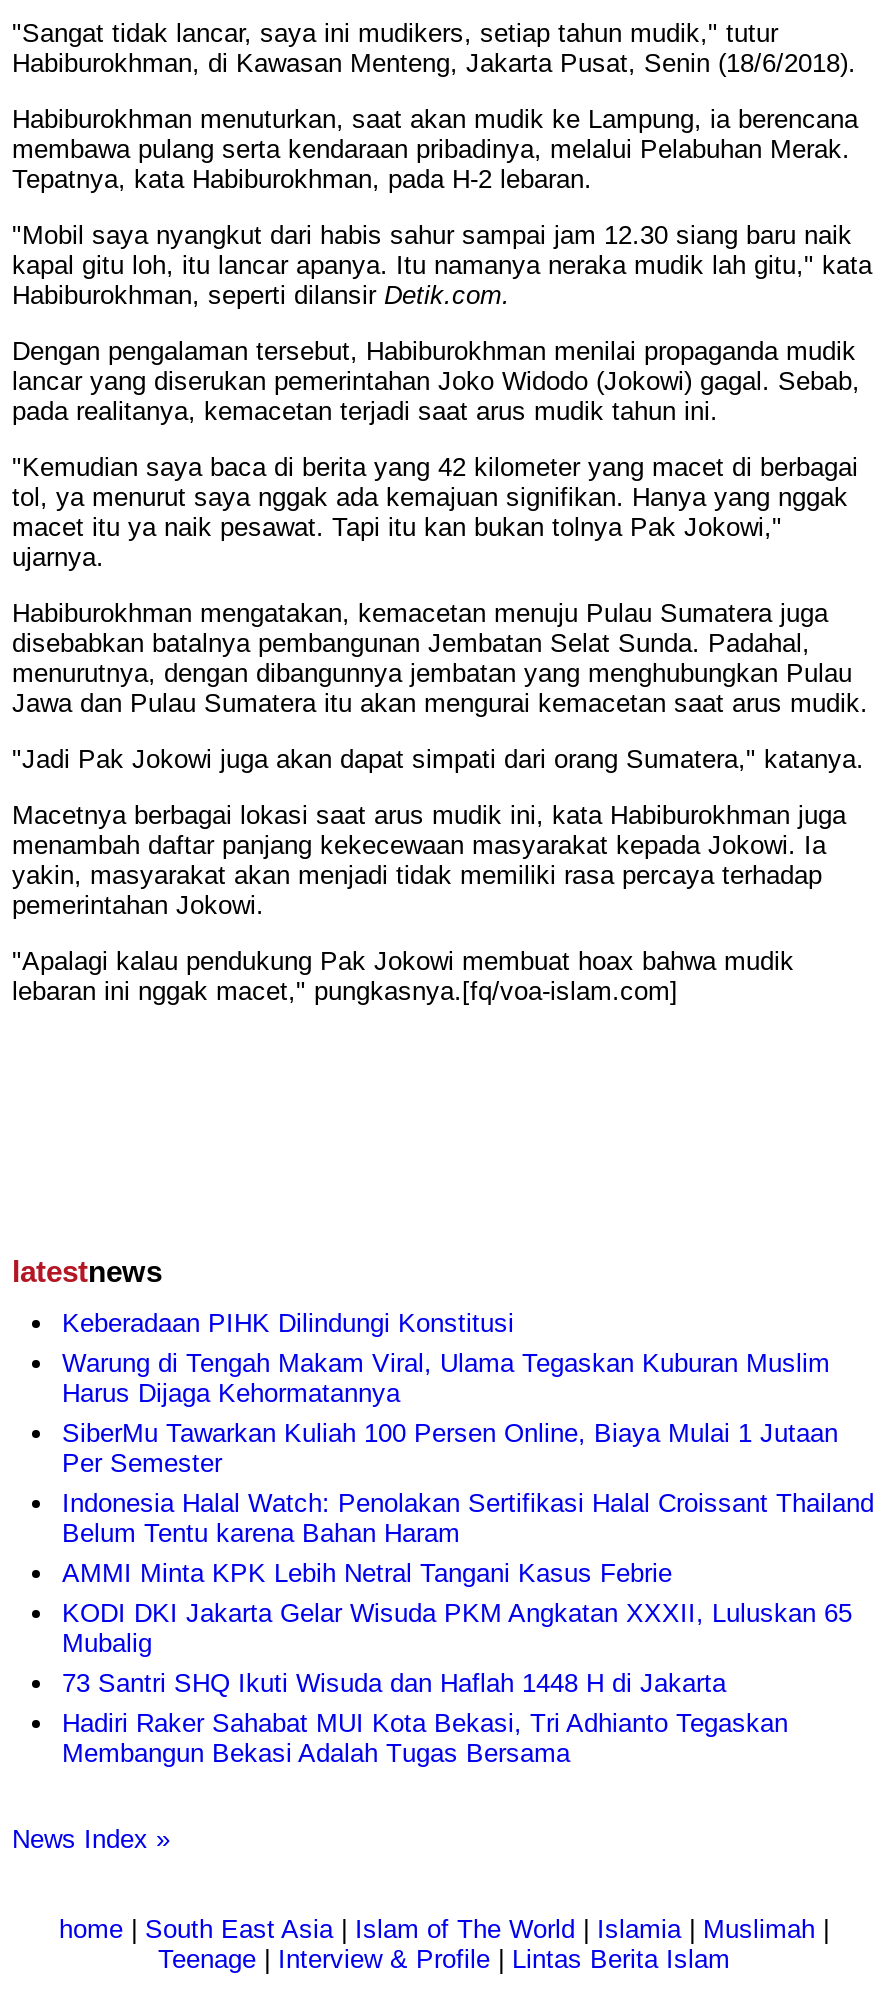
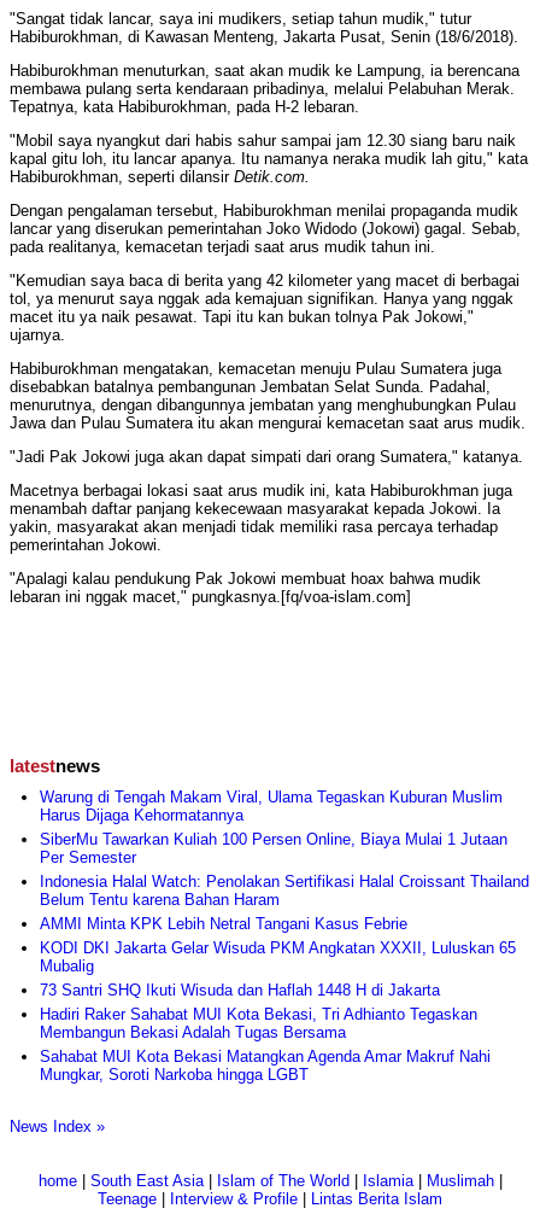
- Keberadaan PIHK Dilindungi Konstitusi

moved up: Warung di Tengah Makam Viral, Ulama Tegaskan Kuburan Muslim | Harus Dijaga Kehormatannya | SiberMu Tawarkan Kuliah 100 Persen Online, Biaya Mulai 1 Jutaan | ... | Hadiri Raker Sahabat MUI Kota Bekasi, Tri Adhianto Tegaskan | Membangun Bekasi Adalah Tugas Bersama

+ Sahabat MUI Kota Bekasi Matangkan Agenda Amar Makruf Nahi
+ Mungkar, Soroti Narkoba hingga LGBT
